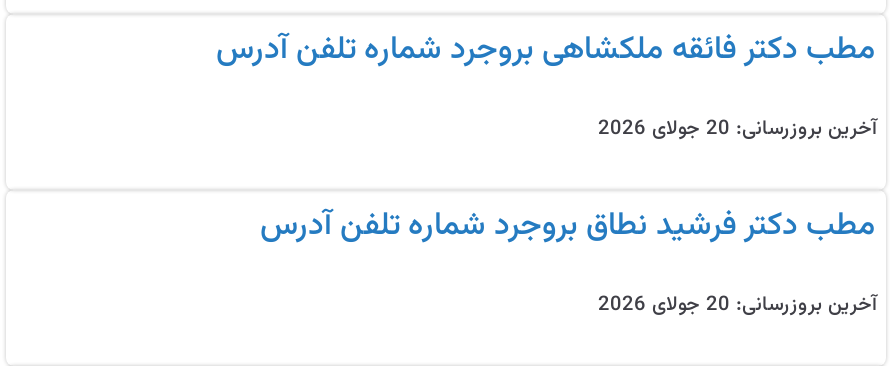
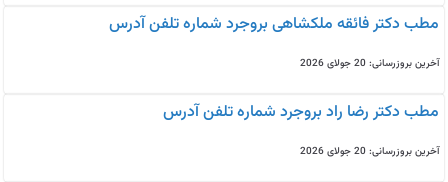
- مطب دکتر فرشید نطاق بروجرد شماره تلفن آدرس
+ مطب دکتر رضا راد بروجرد شماره تلفن آدرس
